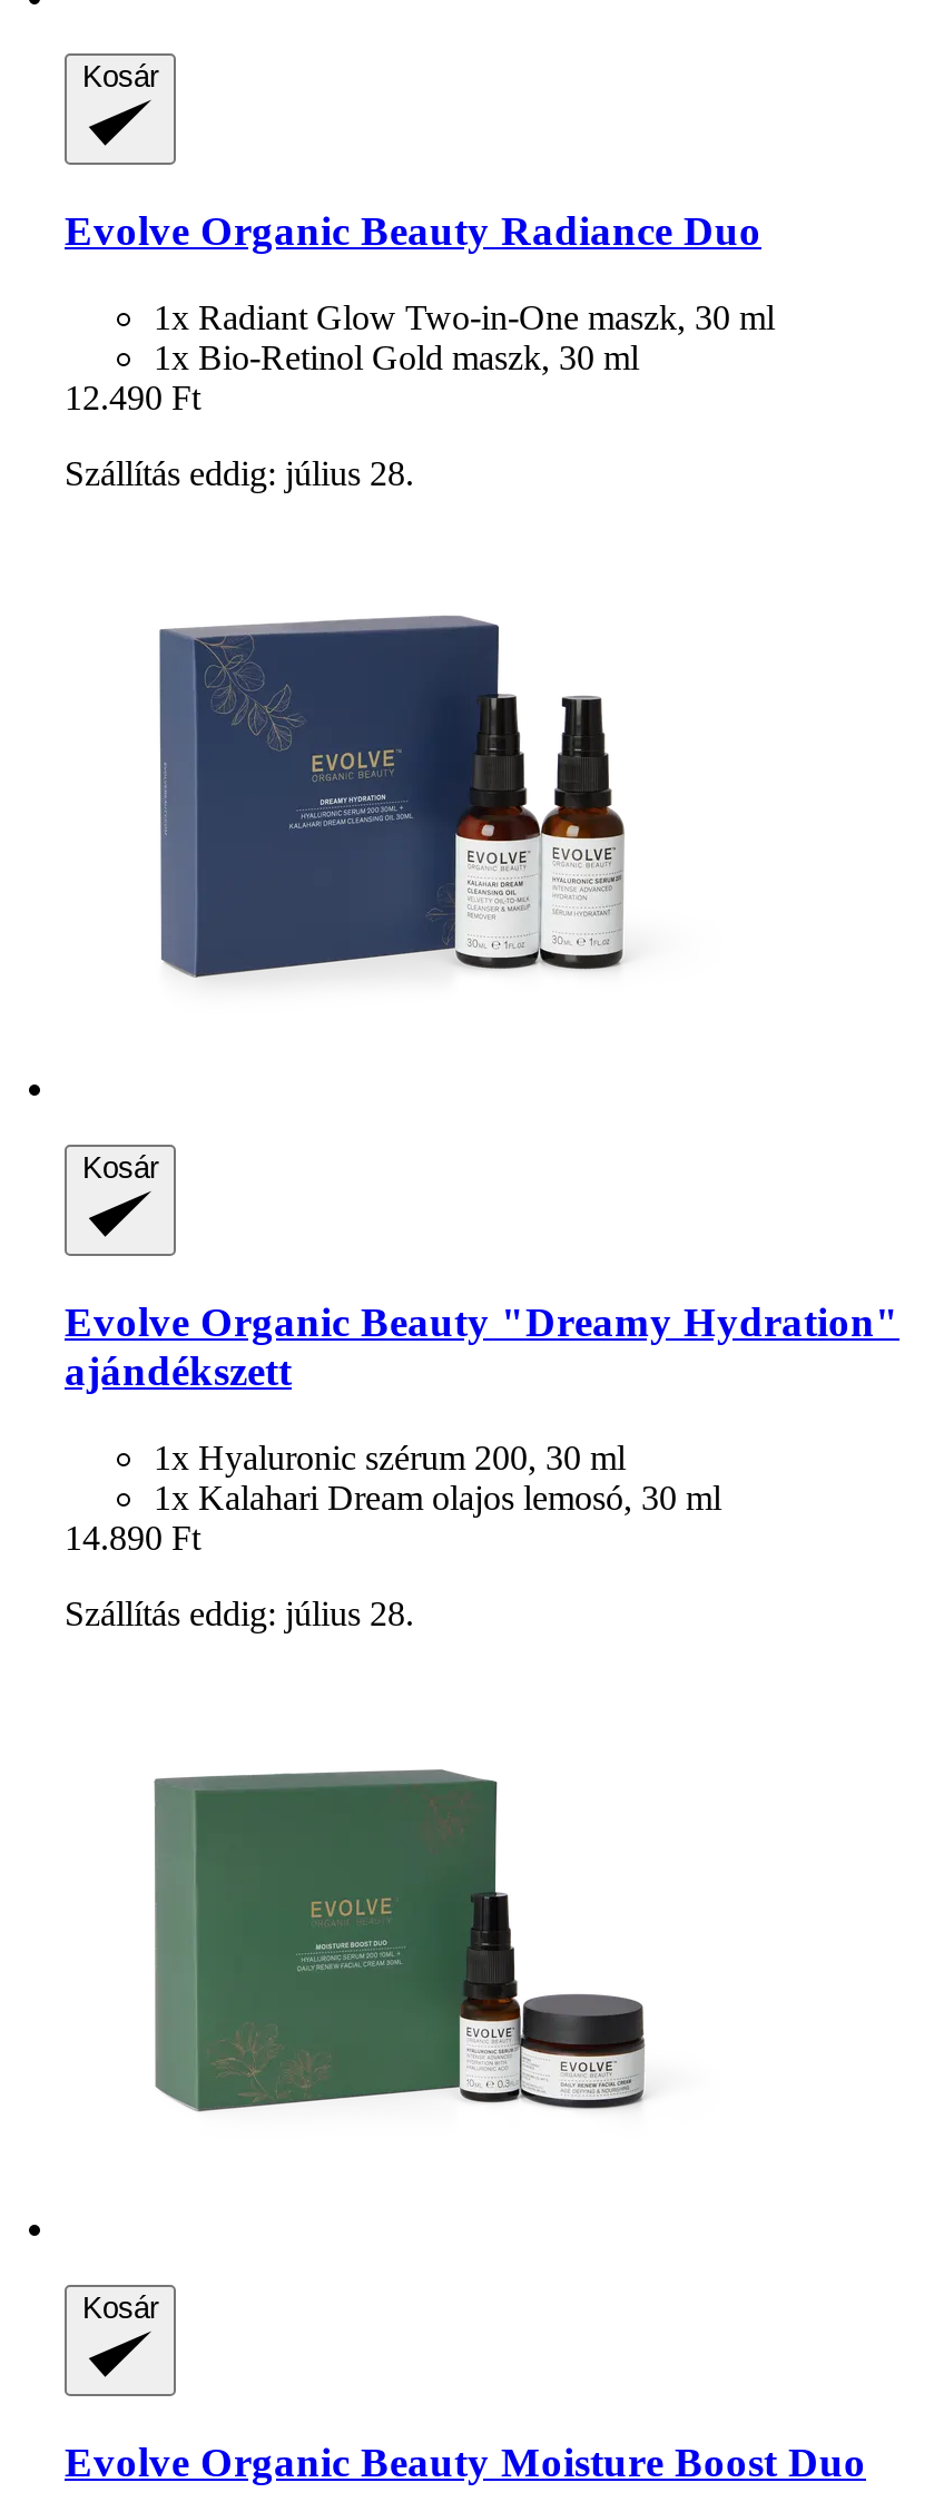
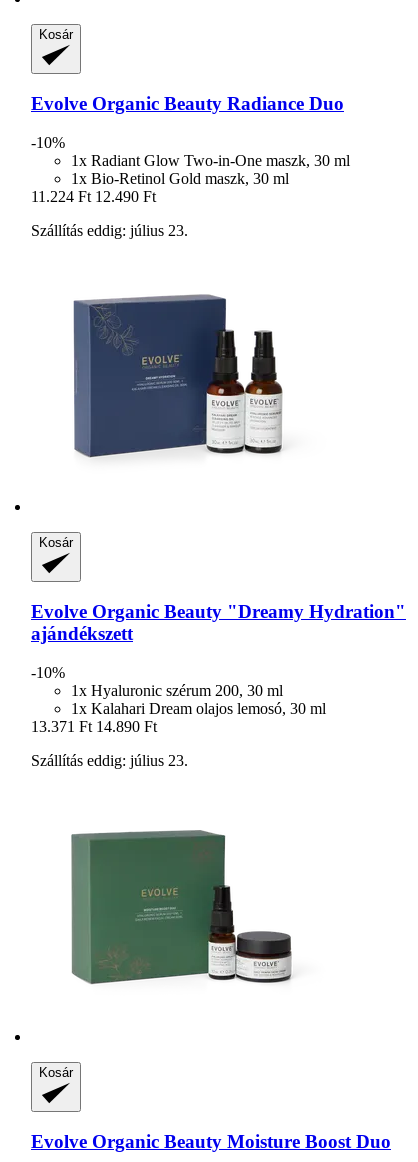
+ -10%

- 12.490 Ft
+ 11.224 Ft 12.490 Ft

- Szállítás eddig: július 28.
+ Szállítás eddig: július 23.

+ -10%

- 14.890 Ft
+ 13.371 Ft 14.890 Ft

- Szállítás eddig: július 28.
+ Szállítás eddig: július 23.
